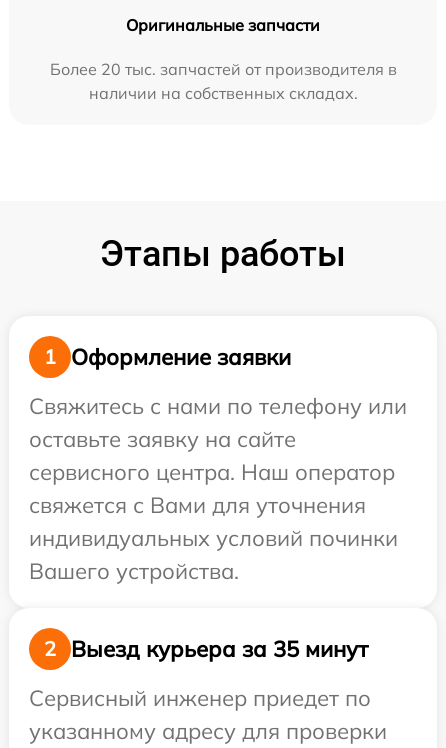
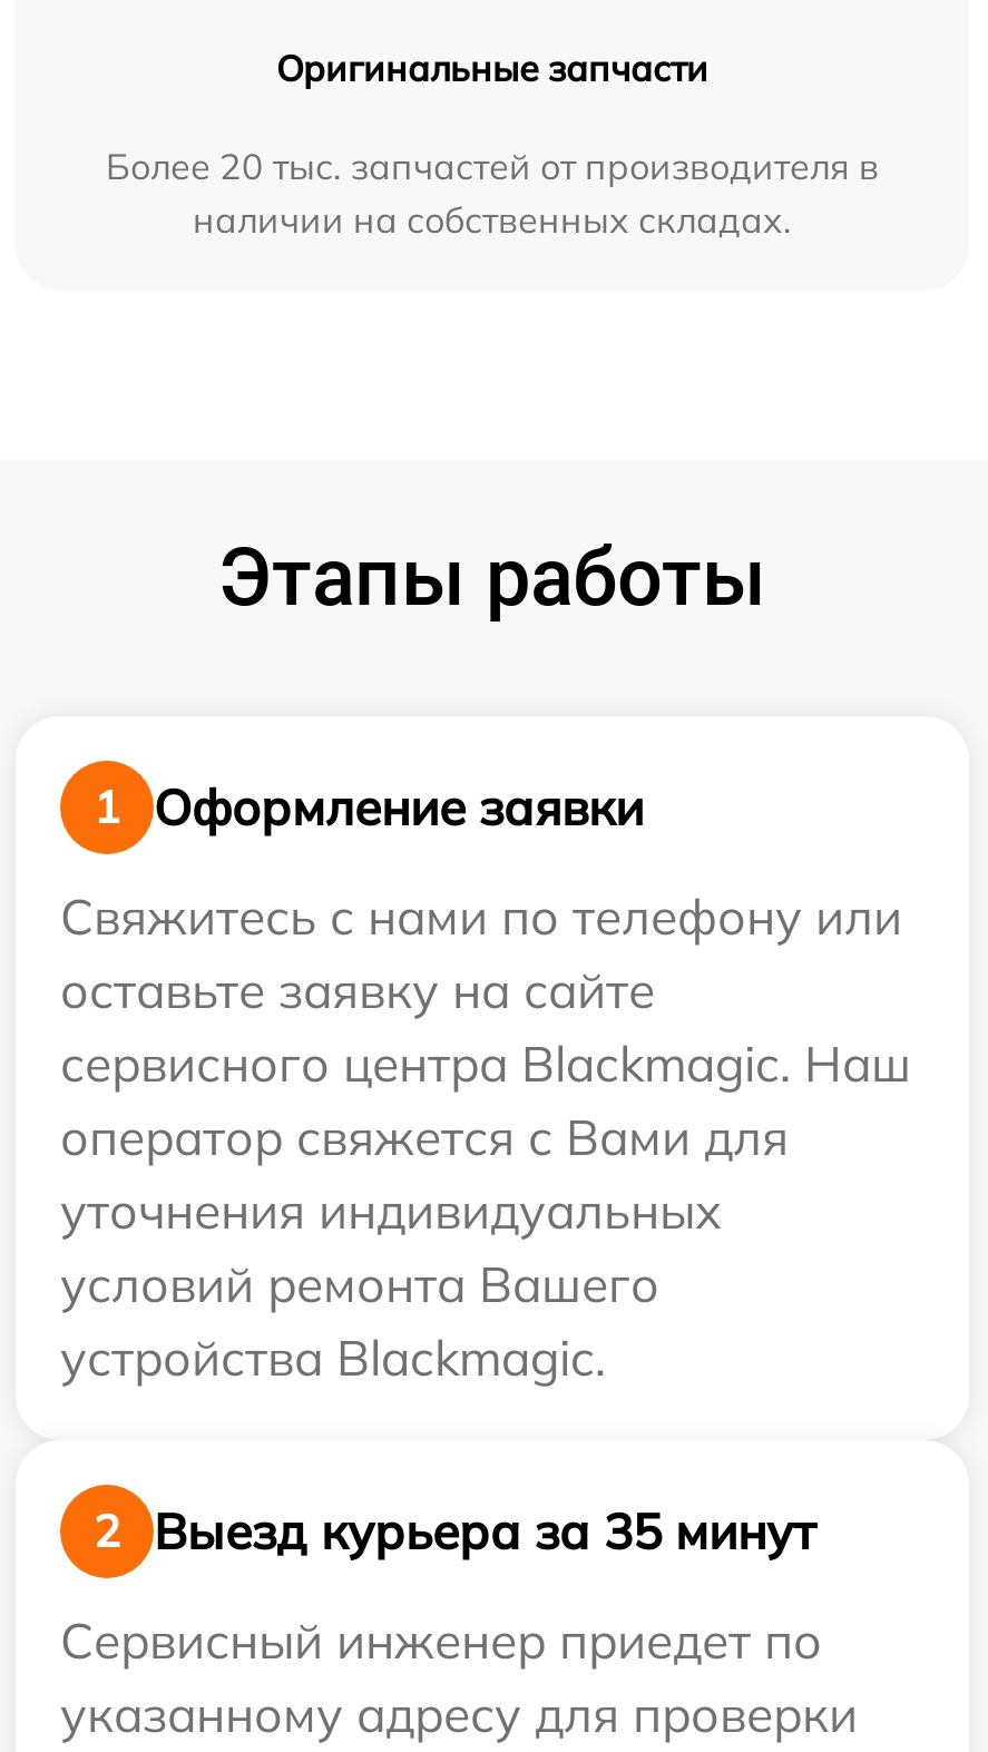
- сервисного центра. Наш оператор
- свяжется с Вами для уточнения
- индивидуальных условий починки
- Вашего устройства.
+ сервисного центра Blackmagic. Наш
+ оператор свяжется с Вами для
+ уточнения индивидуальных
+ условий ремонта Вашего
+ устройства Blackmagic.
